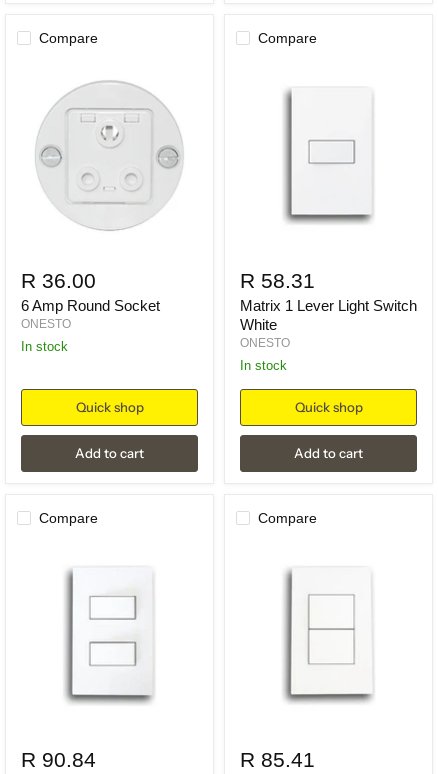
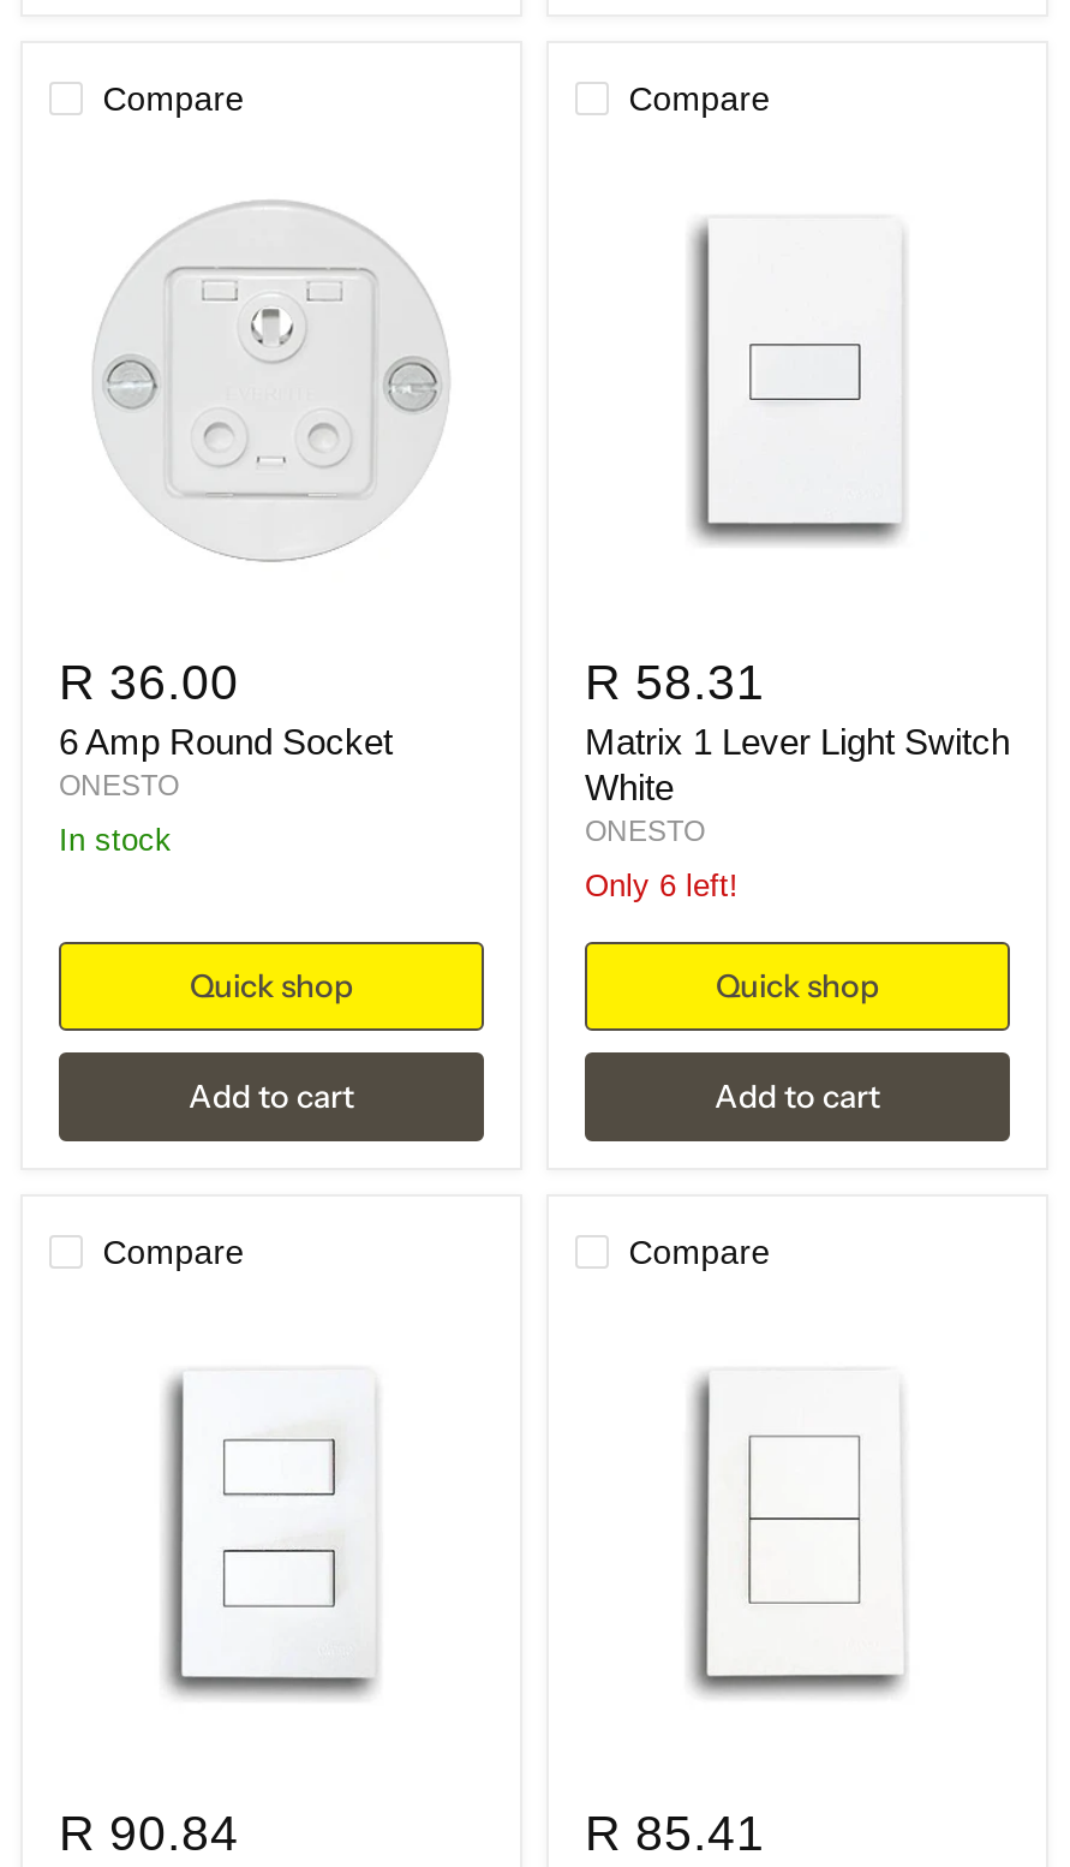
- in stock
+ Only 6 left!
